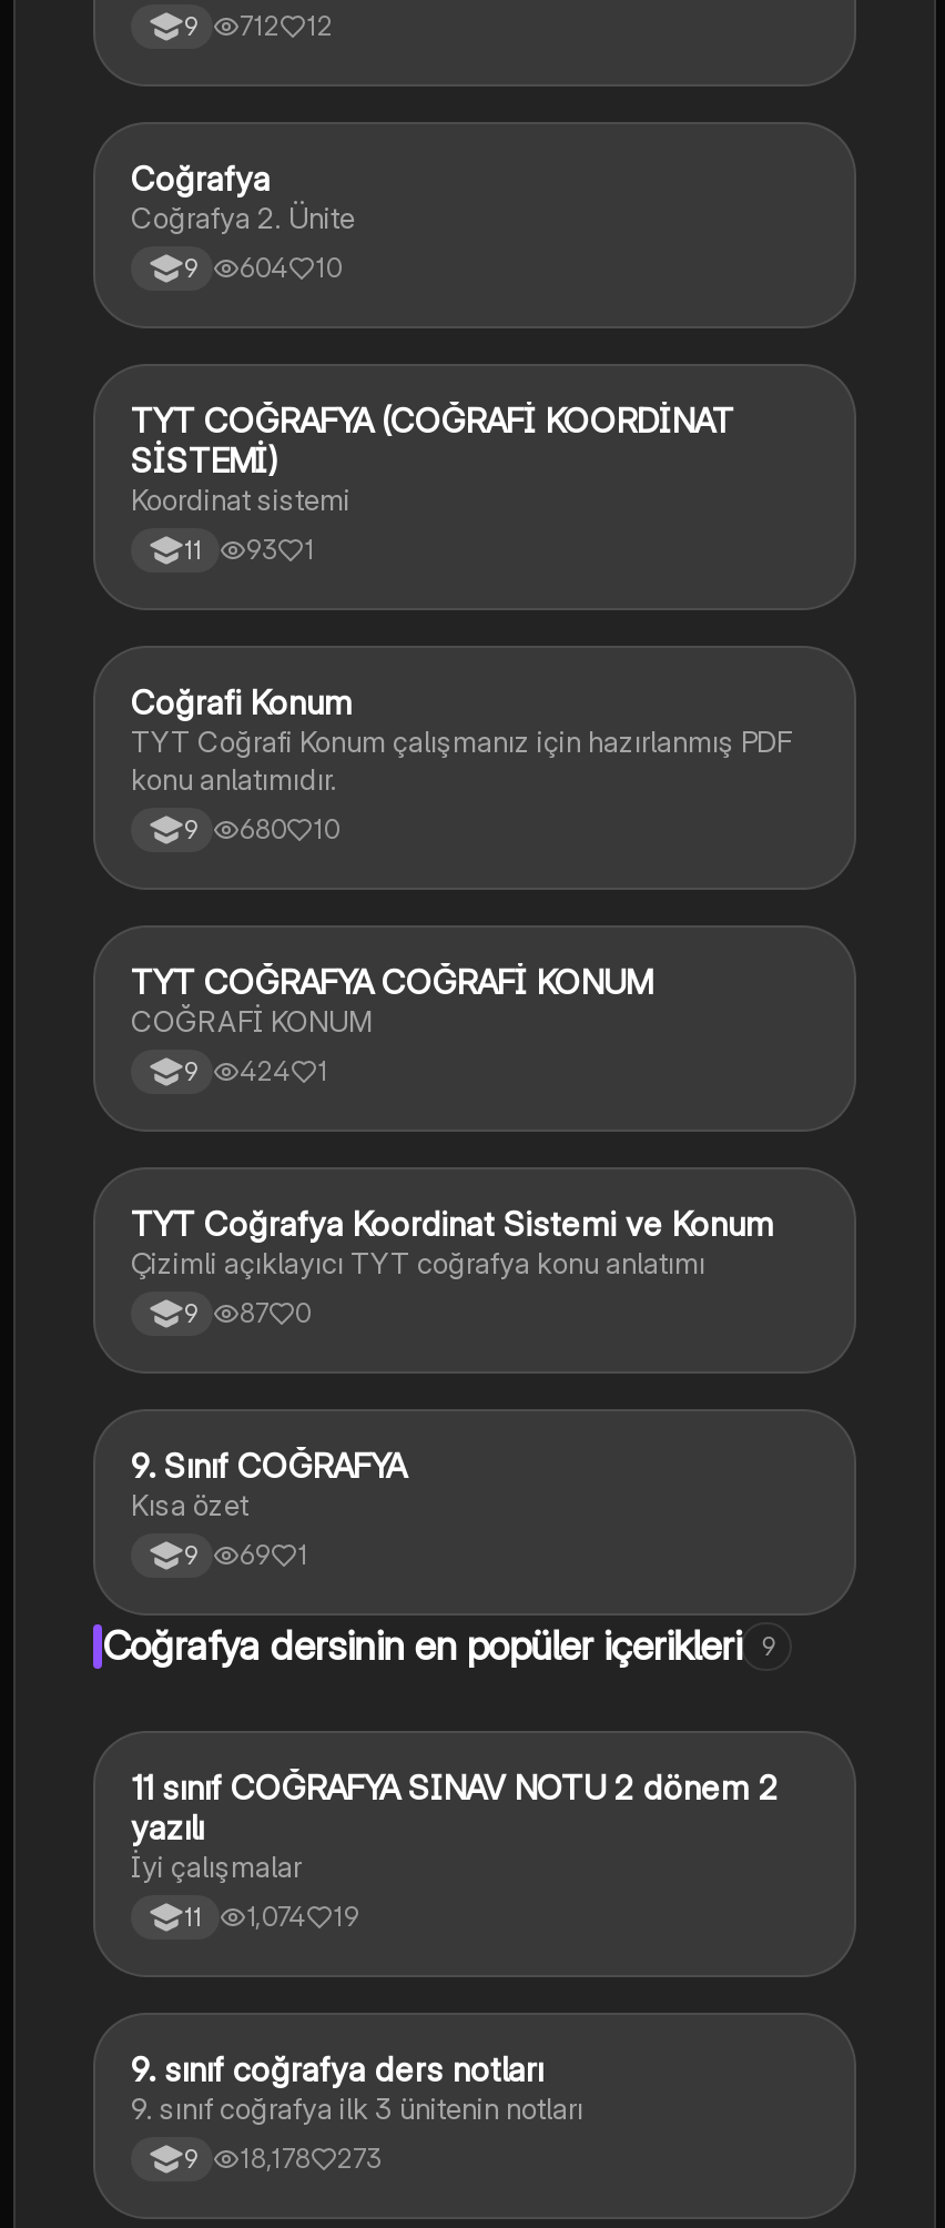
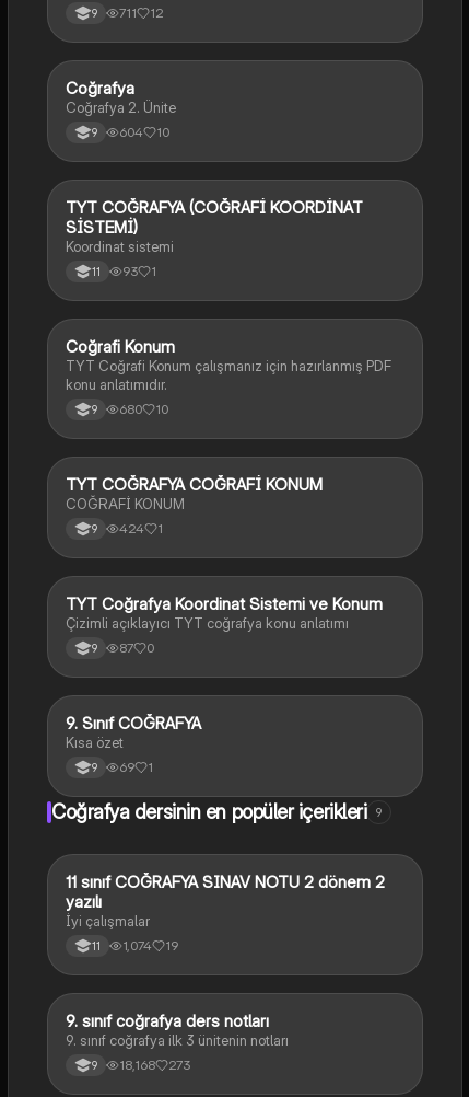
- 9 712 12
+ 9 711 12

- 9 18,178 273
+ 9 18,168 273
